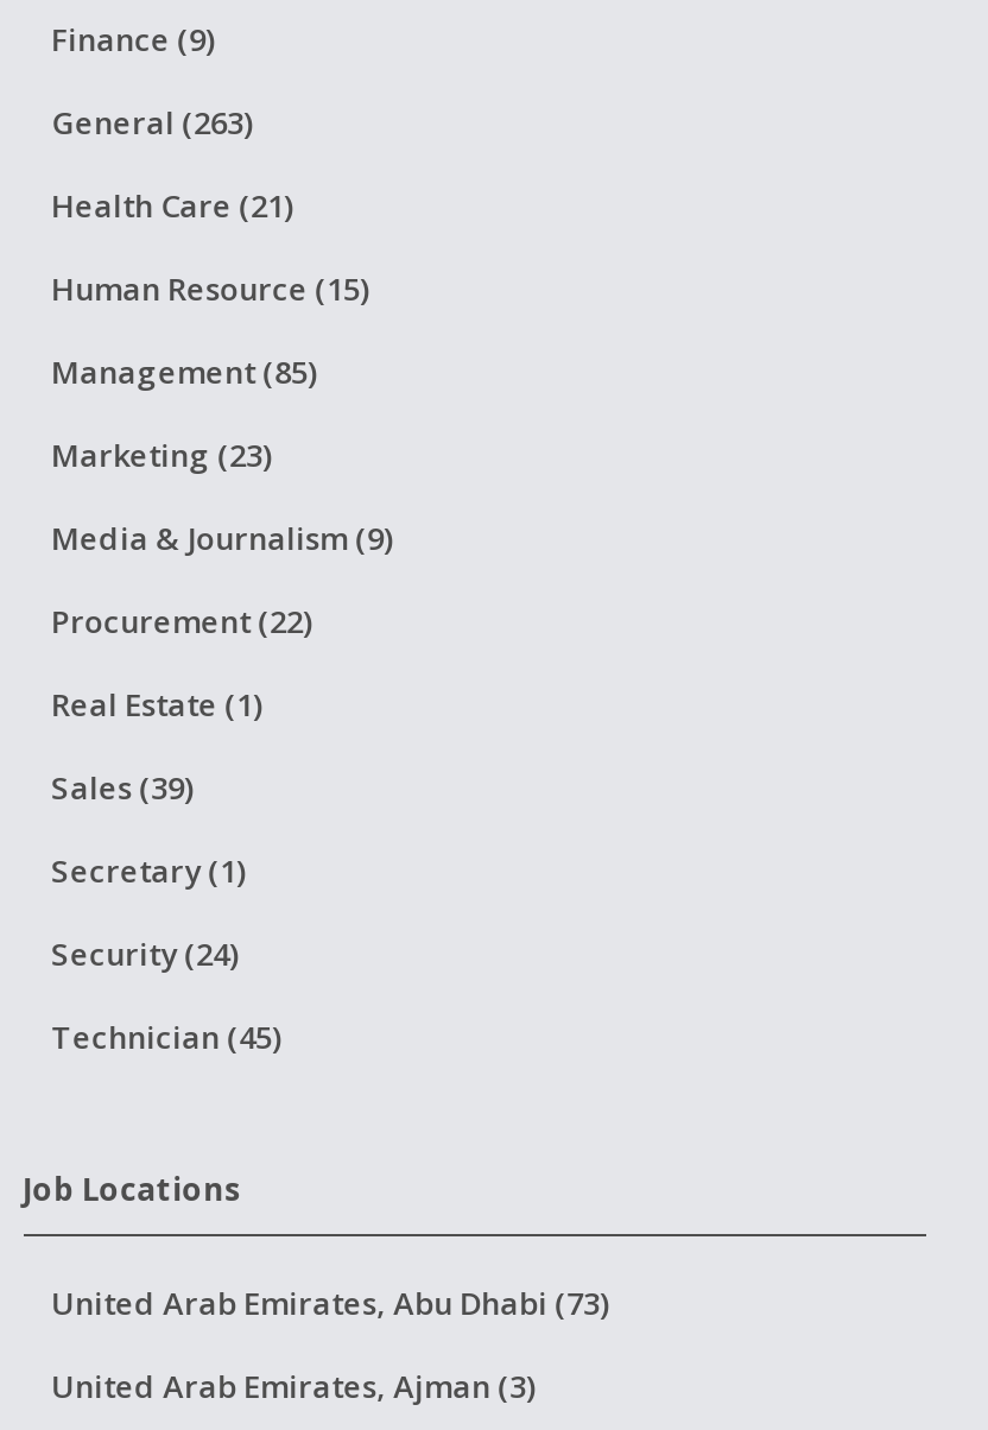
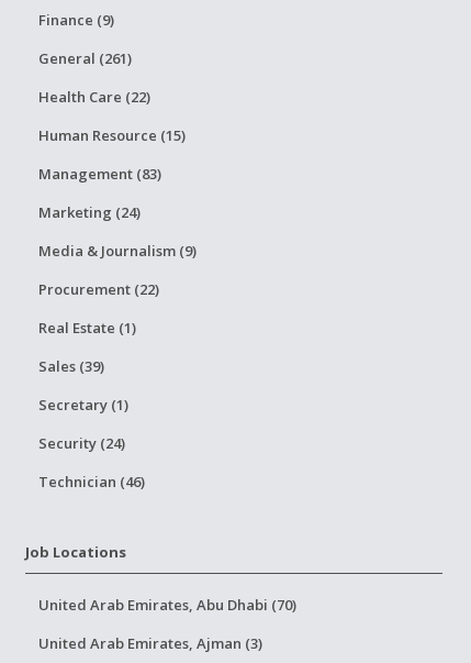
- General (263)
+ General (261)

- Health Care (21)
+ Health Care (22)

- Management (85)
+ Management (83)

- Marketing (23)
+ Marketing (24)

- Technician (45)
+ Technician (46)

- United Arab Emirates, Abu Dhabi (73)
+ United Arab Emirates, Abu Dhabi (70)
